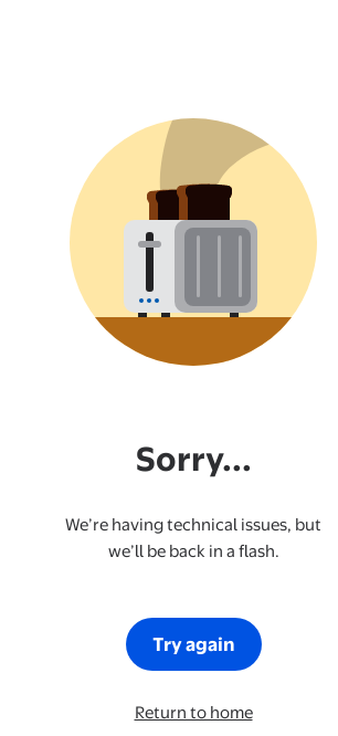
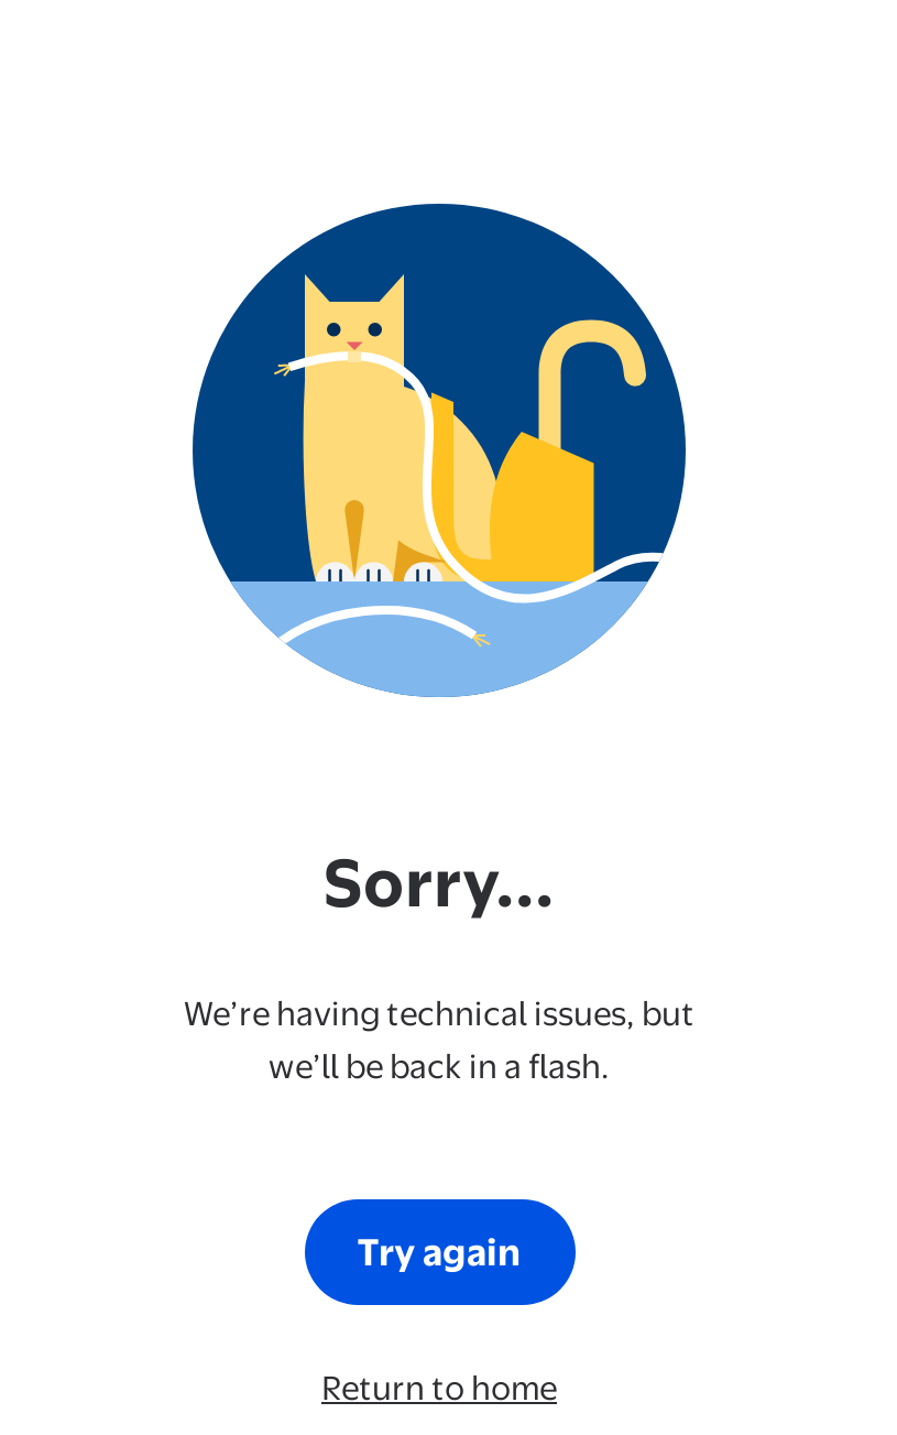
- [image]
+ [image]
